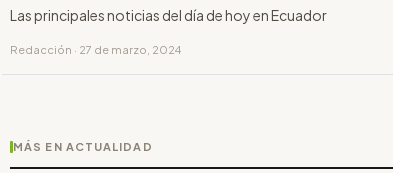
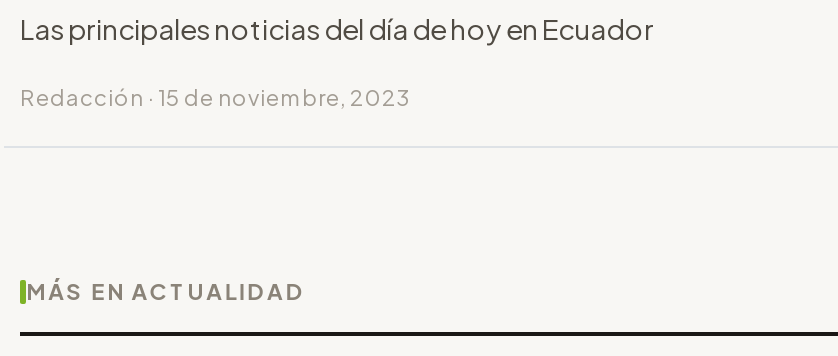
- Redacción · 27 de marzo, 2024
+ Redacción · 15 de noviembre, 2023
